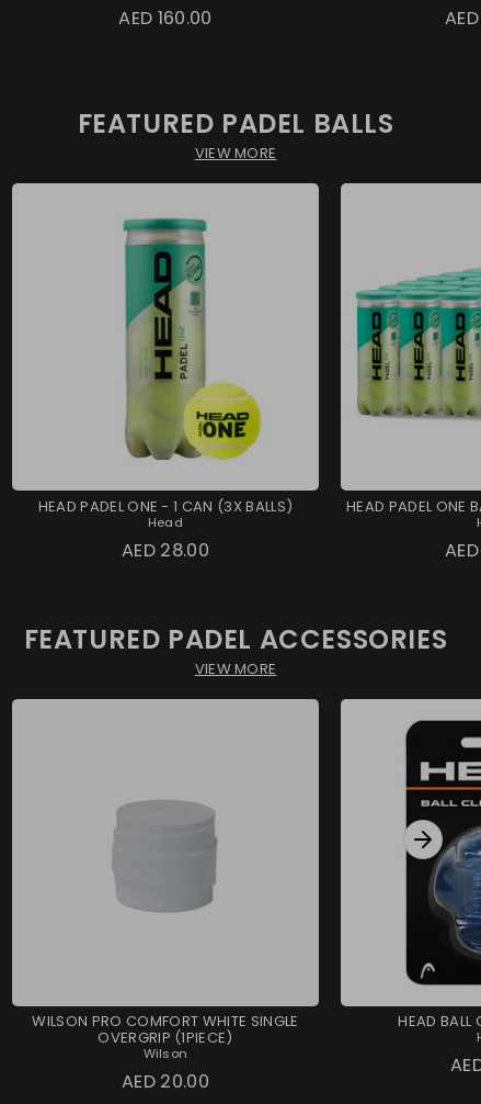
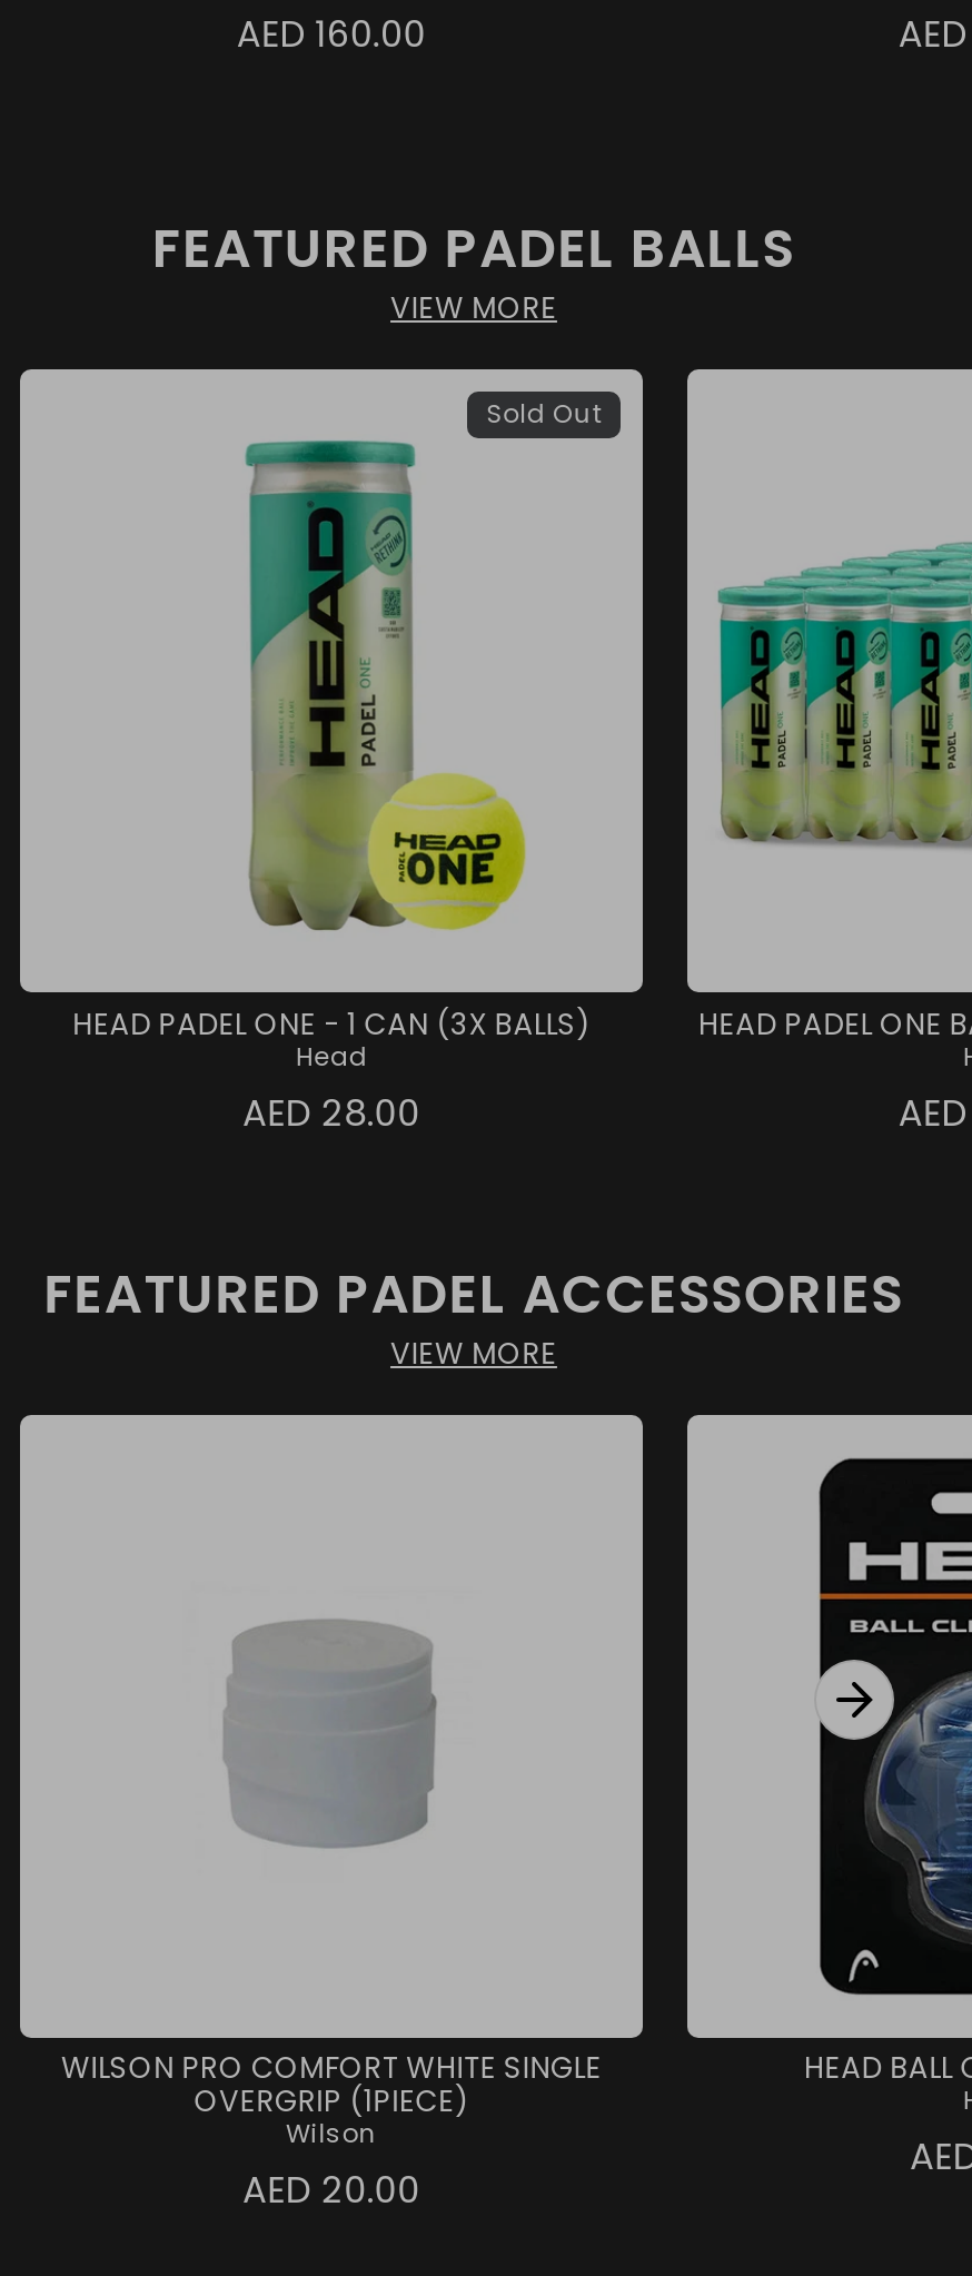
+ Sold Out
